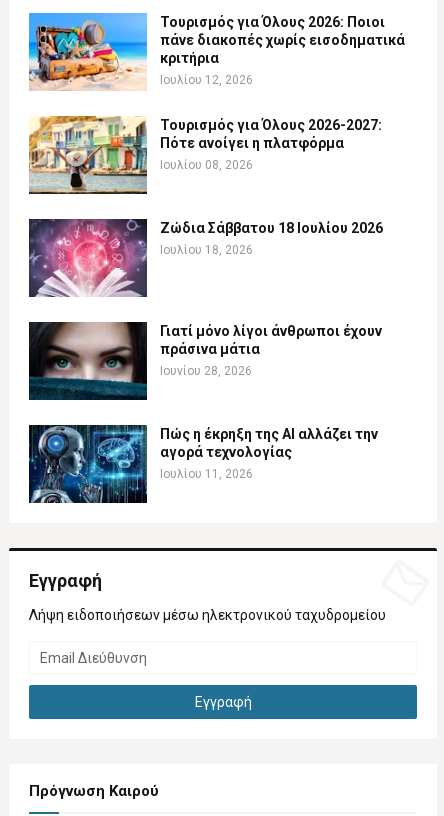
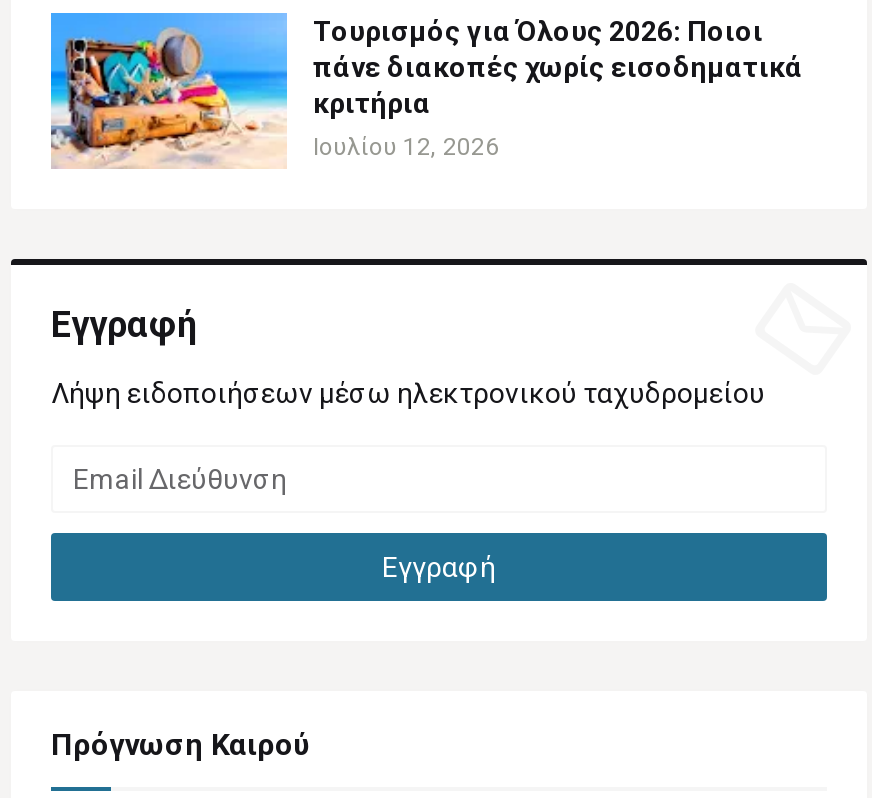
- [image]
- Τουρισμός για Όλους 2026-2027:
- Πότε ανοίγει η πλατφόρμα
- Ιουλίου 08, 2026

- [image]
- Ζώδια Σάββατου 18 Ιουλίου 2026
- Ιουλίου 18, 2026

- [image]
- Γιατί μόνο λίγοι άνθρωποι έχουν
- πράσινα μάτια
- Ιουνίου 28, 2026

- [image]
- Πώς η έκρηξη της AI αλλάζει την
- αγορά τεχνολογίας
- Ιουλίου 11, 2026
